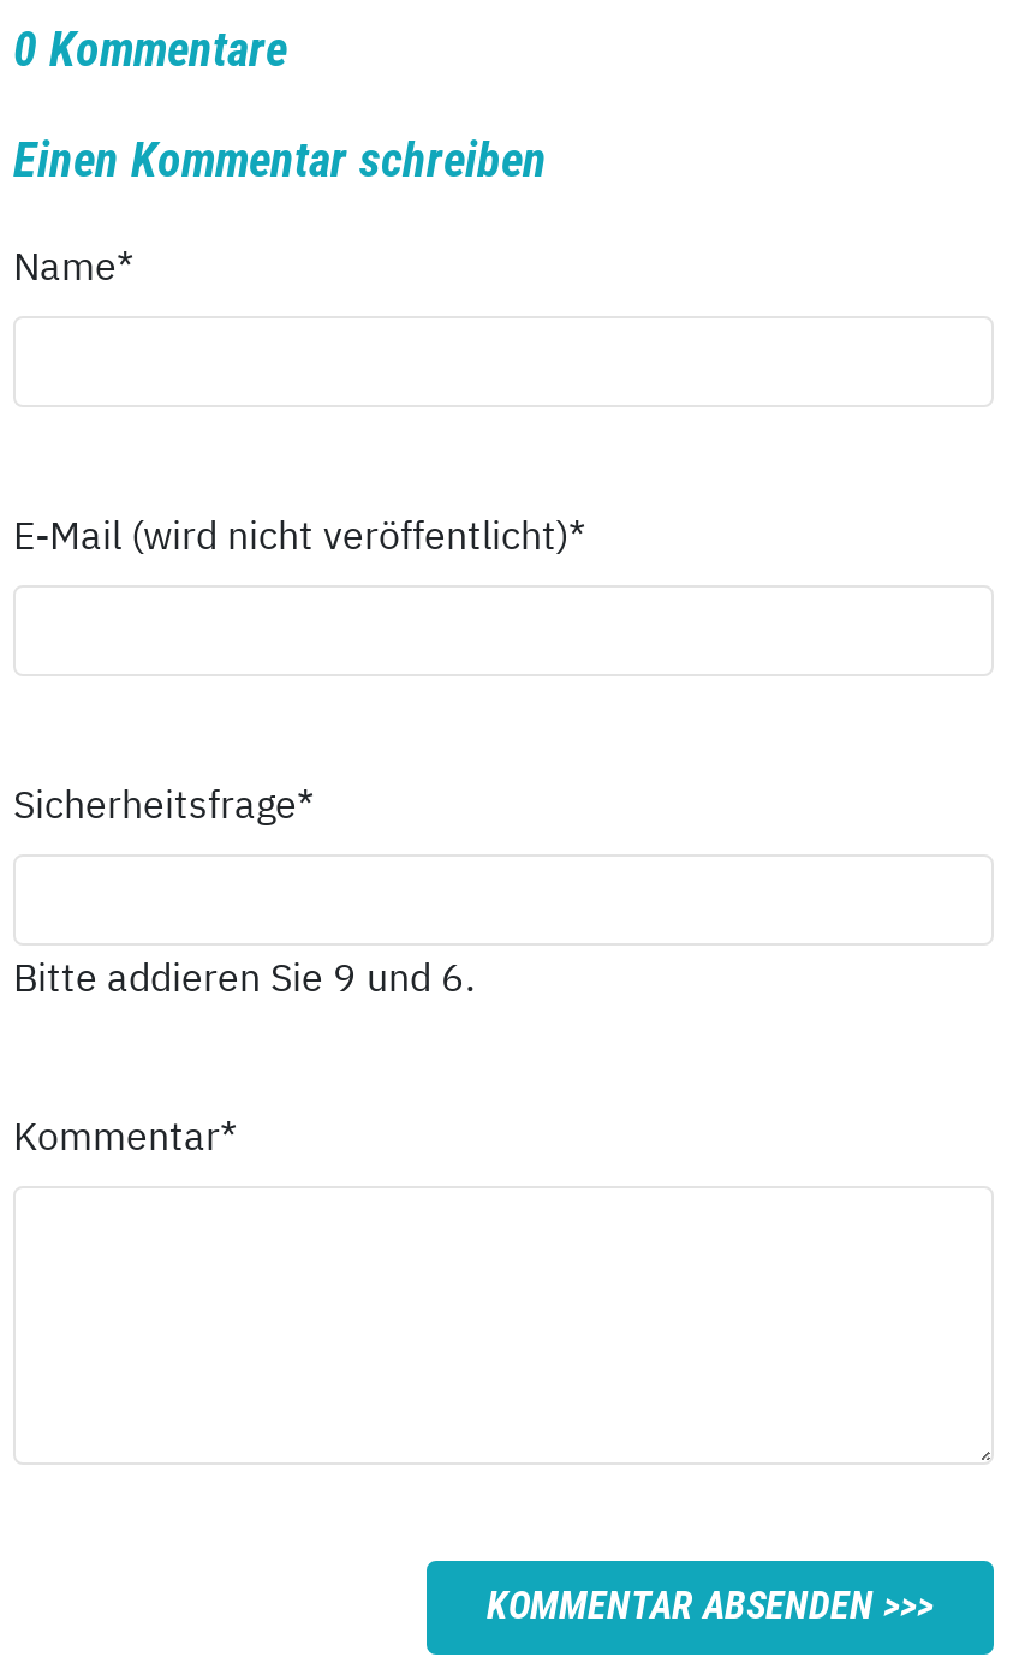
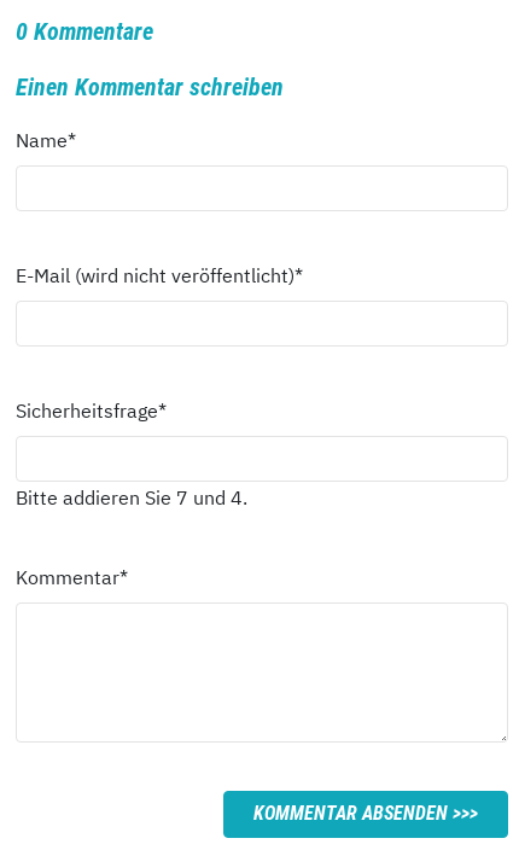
- Bitte addieren Sie 9 und 6.
+ Bitte addieren Sie 7 und 4.
